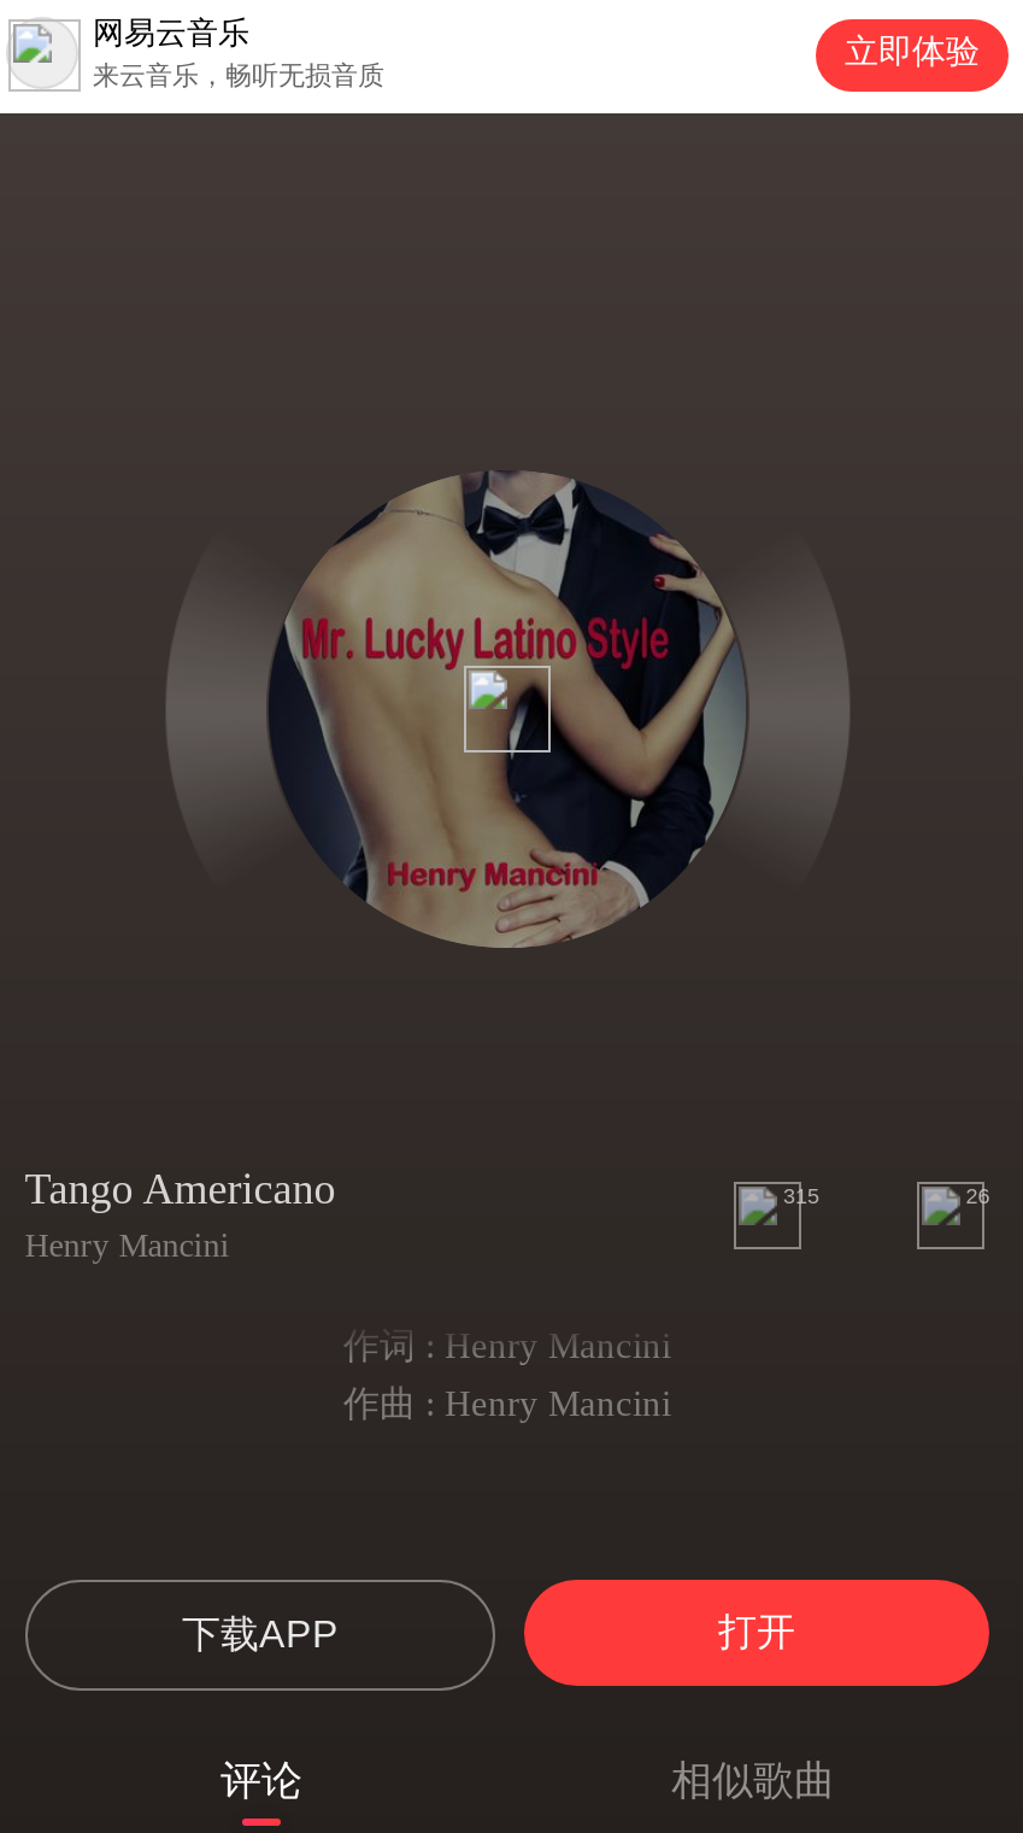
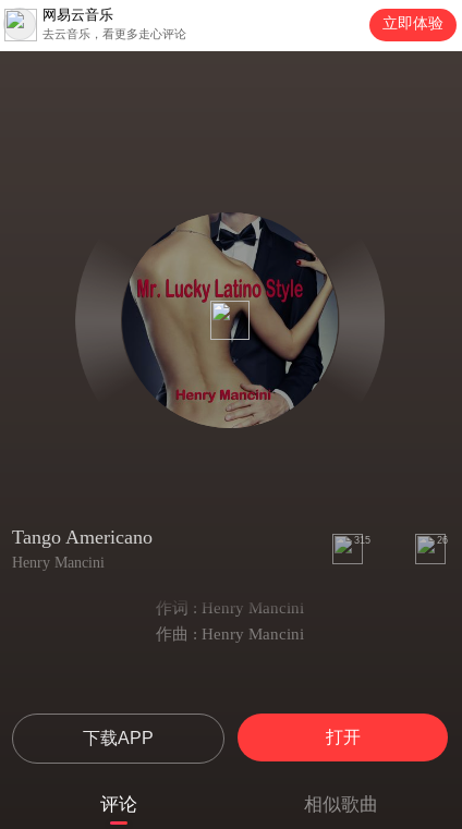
- 来云音乐，畅听无损音质
+ 去云音乐，看更多走心评论
